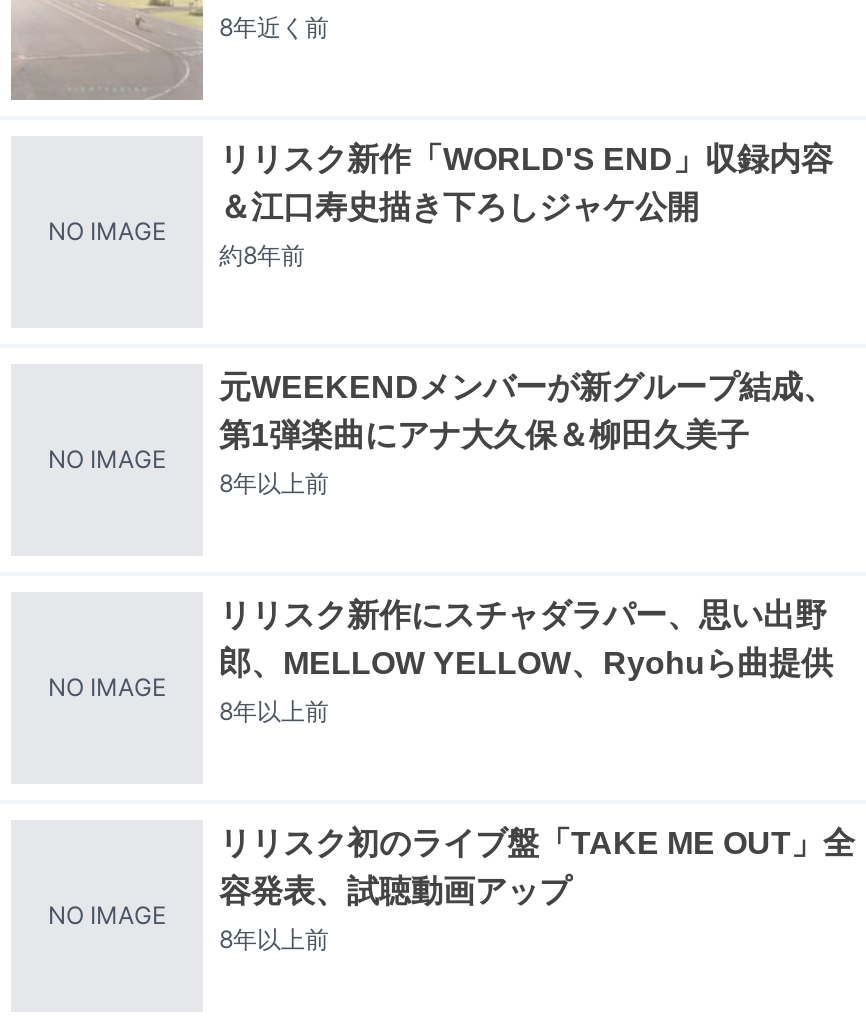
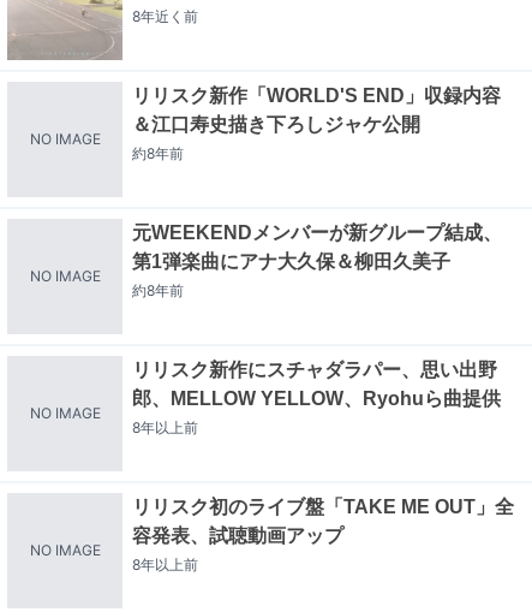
- 8年以上前
+ 約8年前
